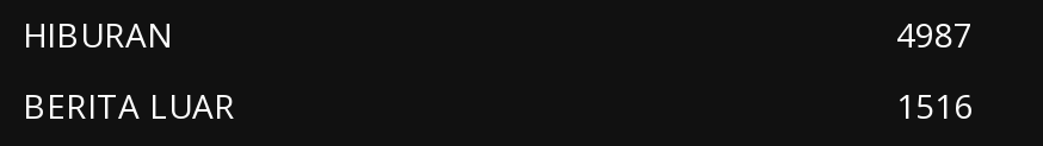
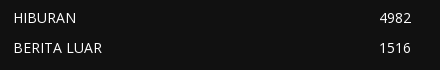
- 4987
+ 4982
